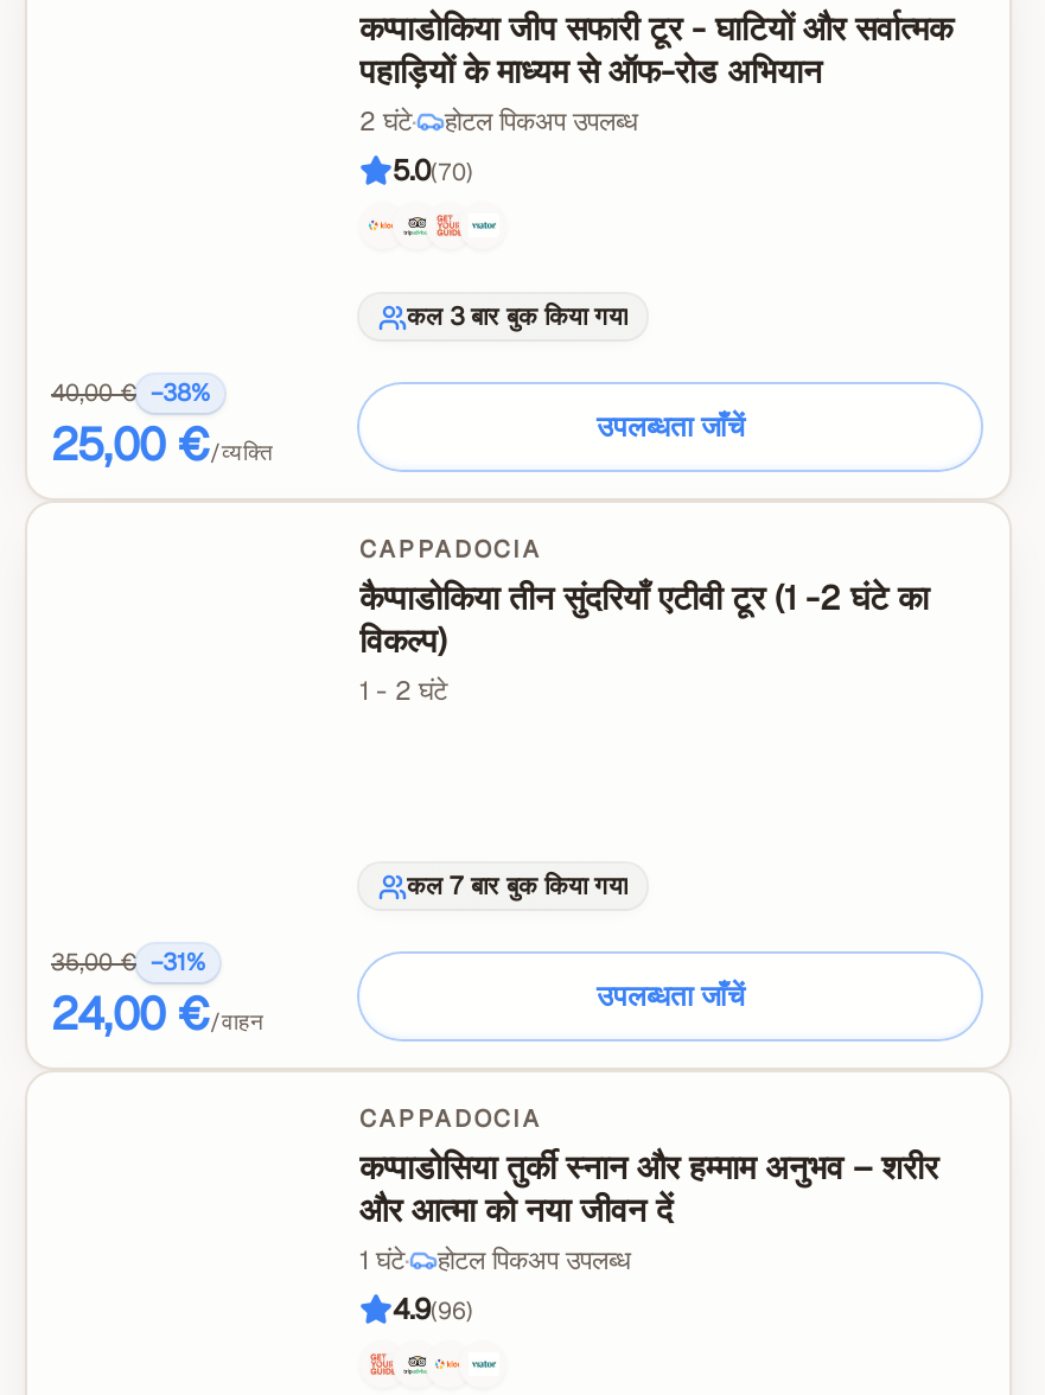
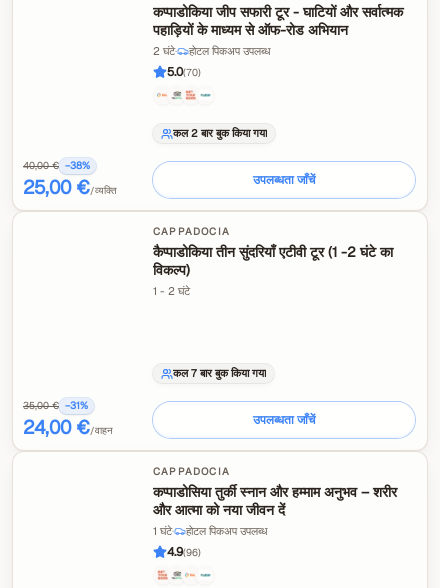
- कल 3 बार बुक किया गया
+ कल 2 बार बुक किया गया
